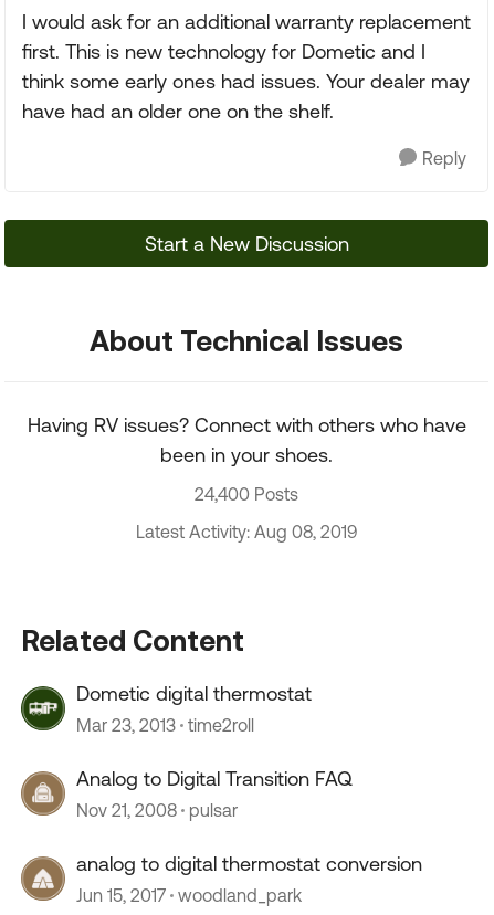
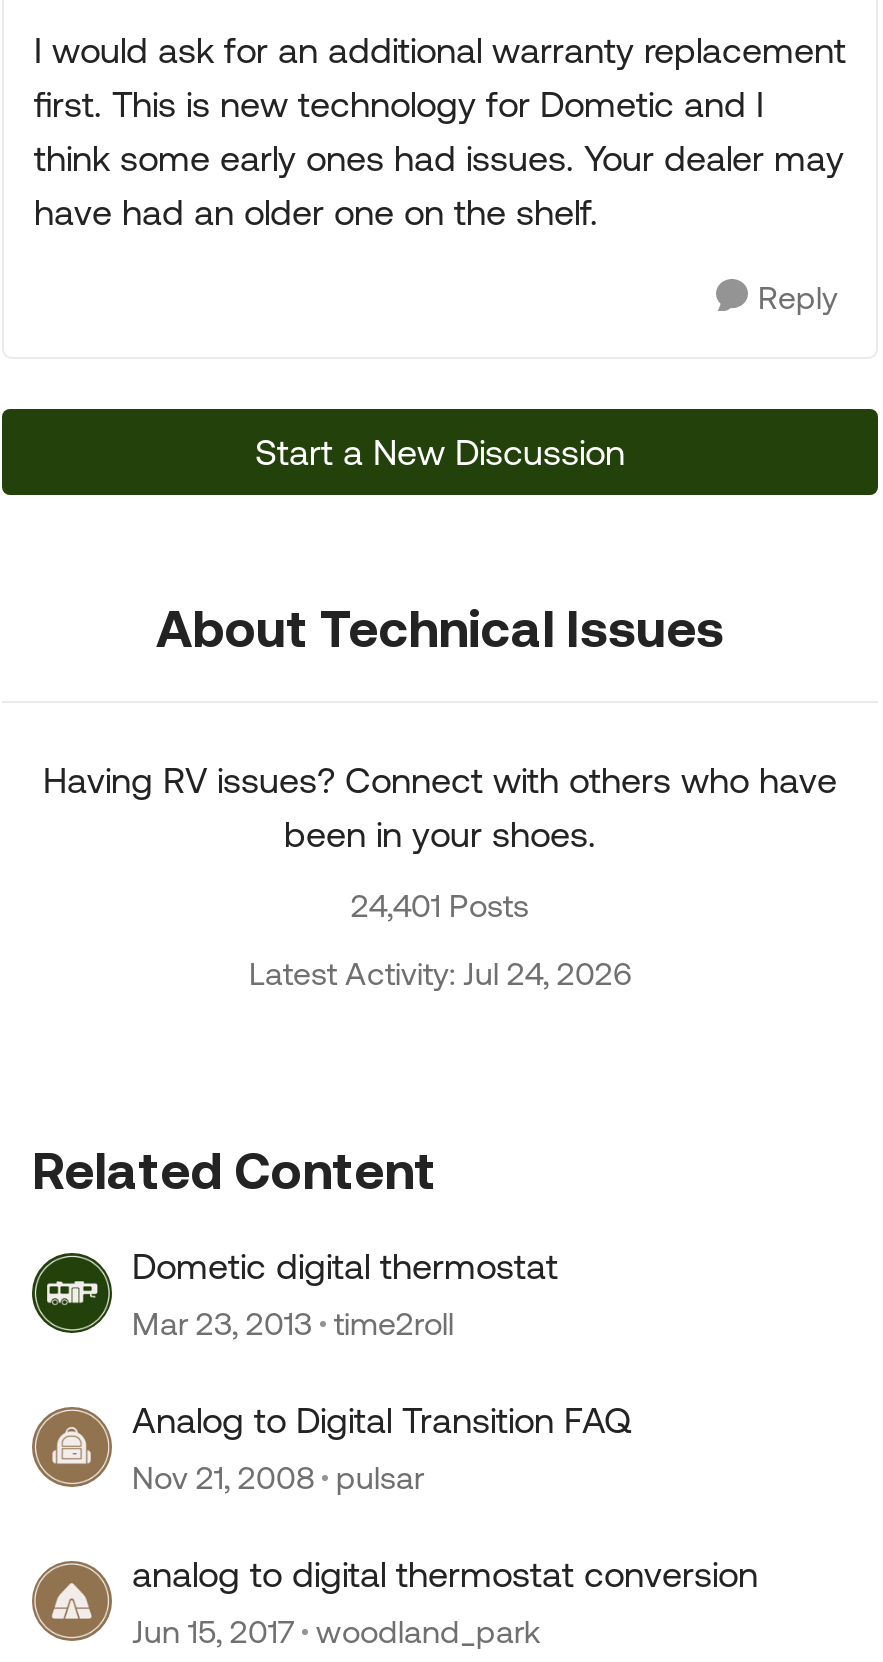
- 24,400 Posts
+ 24,401 Posts

- Latest Activity: Aug 08, 2019
+ Latest Activity: Jul 24, 2026
